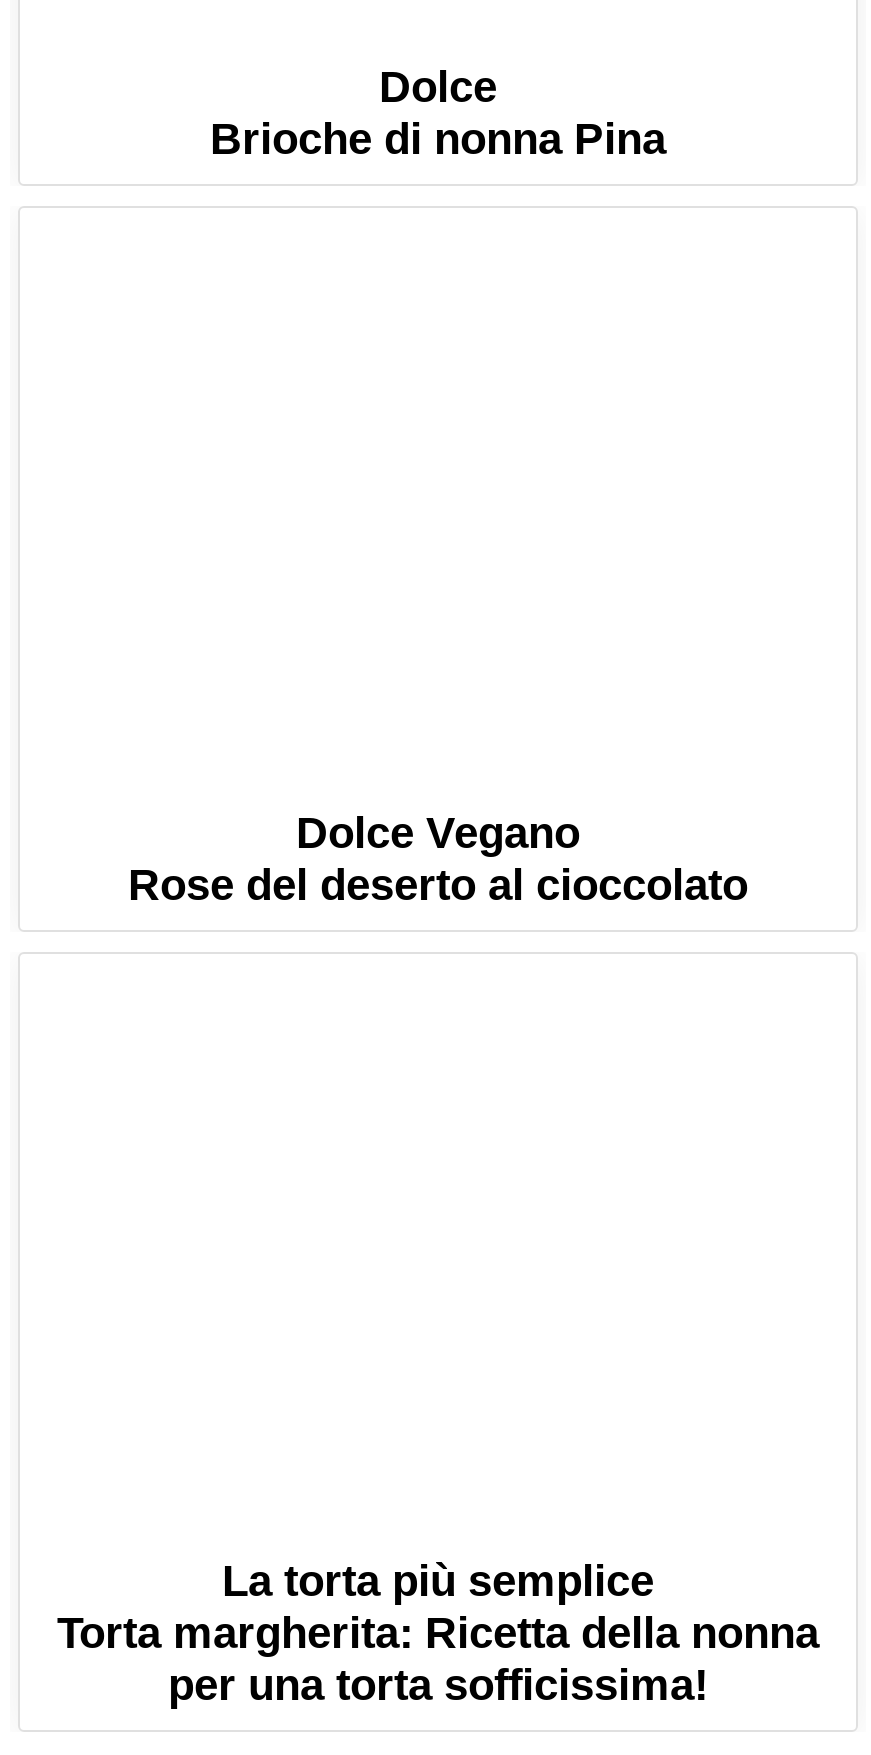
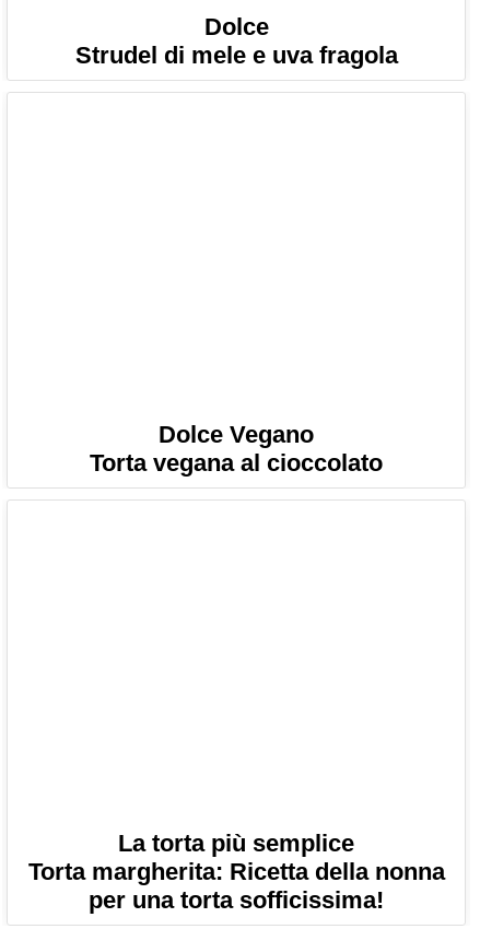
- Brioche di nonna Pina
+ Strudel di mele e uva fragola

- Rose del deserto al cioccolato
+ Torta vegana al cioccolato
